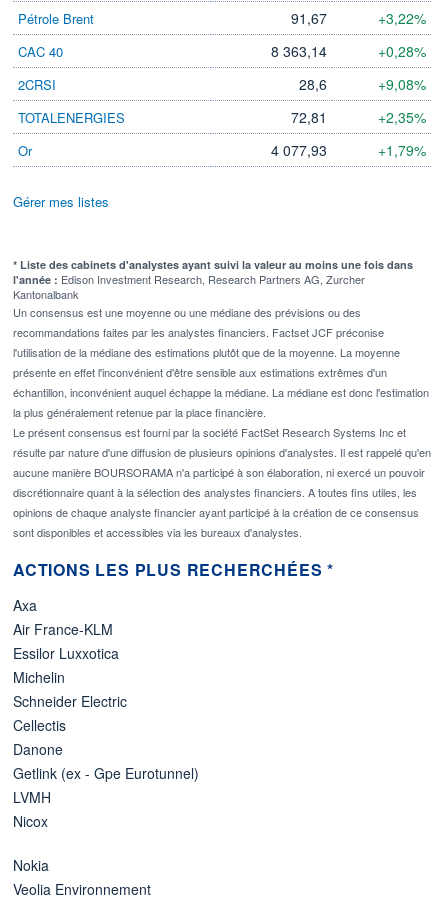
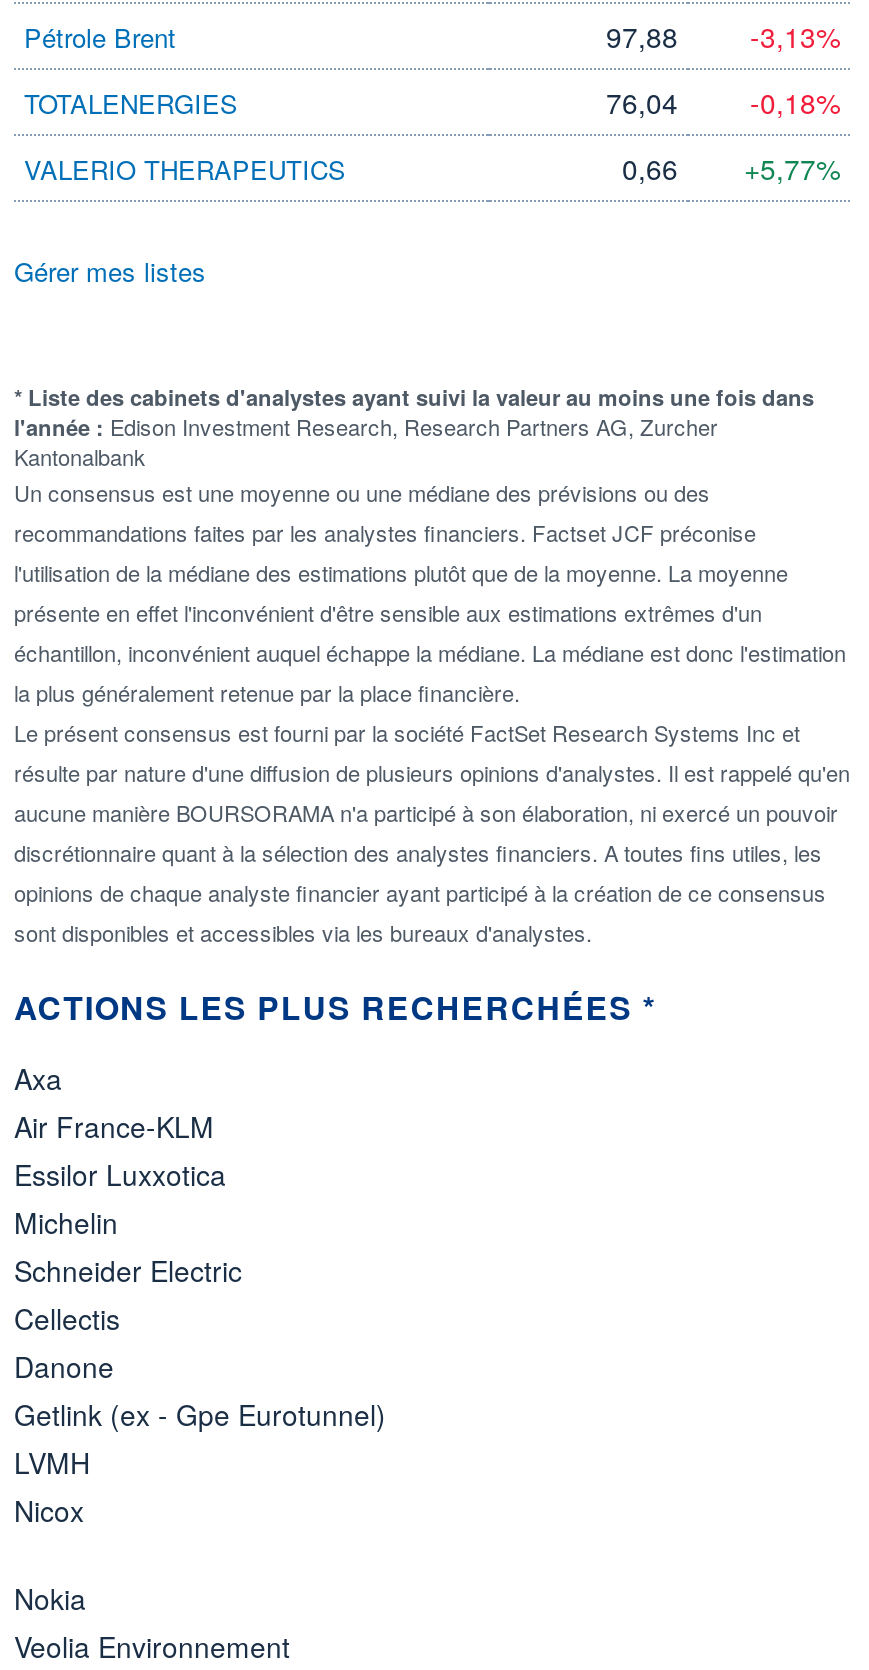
- 91,67
- +3,22%
- CAC 40
- 8 363,14
- +0,28%
- 2CRSI
- 28,6
- +9,08%
+ 97,88
+ -3,13%

- 72,81
- +2,35%
+ 76,04
+ -0,18%

- Or
- 4 077,93
- +1,79%
+ VALERIO THERAPEUTICS
+ 0,66
+ +5,77%
